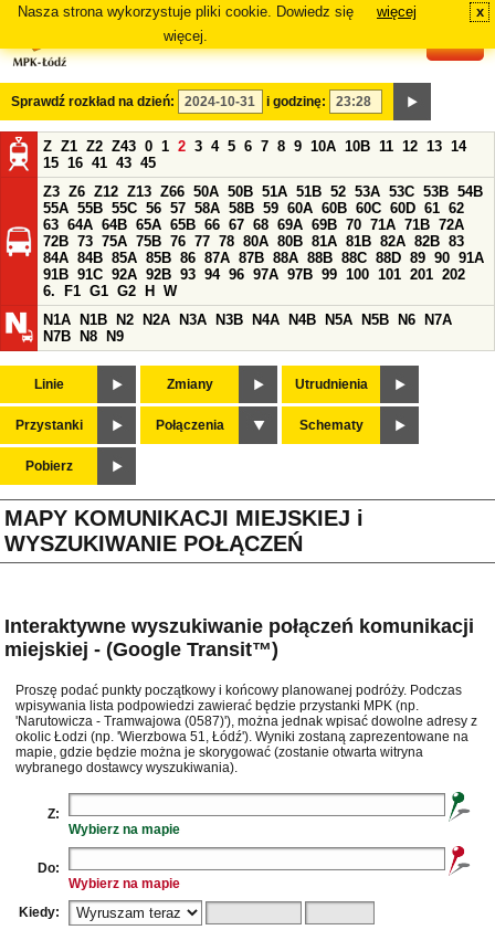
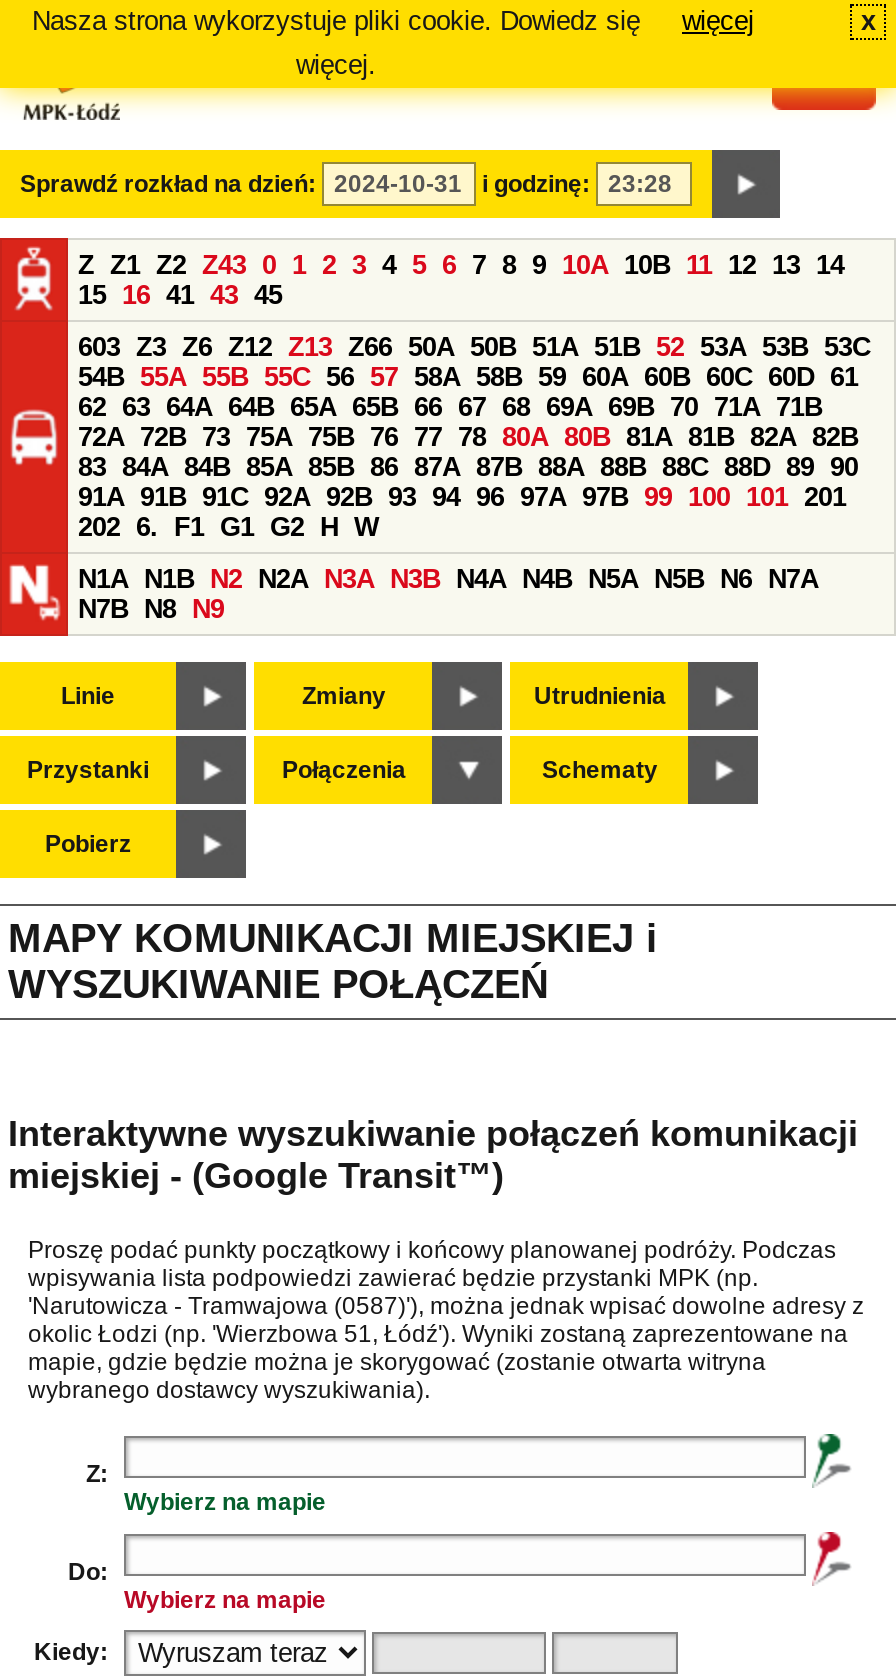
- Z3 Z6 Z12 Z13 Z66 50A 50B 51A 51B 52 53A 53C 53B 54B
- 55A 55B 55C 56 57 58A 58B 59 60A 60B 60C 60D 61 62
- 63 64A 64B 65A 65B 66 67 68 69A 69B 70 71A 71B 72A
- 72B 73 75A 75B 76 77 78 80A 80B 81A 81B 82A 82B 83
- 84A 84B 85A 85B 86 87A 87B 88A 88B 88C 88D 89 90 91A
- 91B 91C 92A 92B 93 94 96 97A 97B 99 100 101 201 202
- 6. F1 G1 G2 H W
+ 603 Z3 Z6 Z12 Z13 Z66 50A 50B 51A 51B 52 53A 53B 53C
+ 54B 55A 55B 55C 56 57 58A 58B 59 60A 60B 60C 60D 61
+ 62 63 64A 64B 65A 65B 66 67 68 69A 69B 70 71A 71B
+ 72A 72B 73 75A 75B 76 77 78 80A 80B 81A 81B 82A 82B
+ 83 84A 84B 85A 85B 86 87A 87B 88A 88B 88C 88D 89 90
+ 91A 91B 91C 92A 92B 93 94 96 97A 97B 99 100 101 201
+ 202 6. F1 G1 G2 H W
